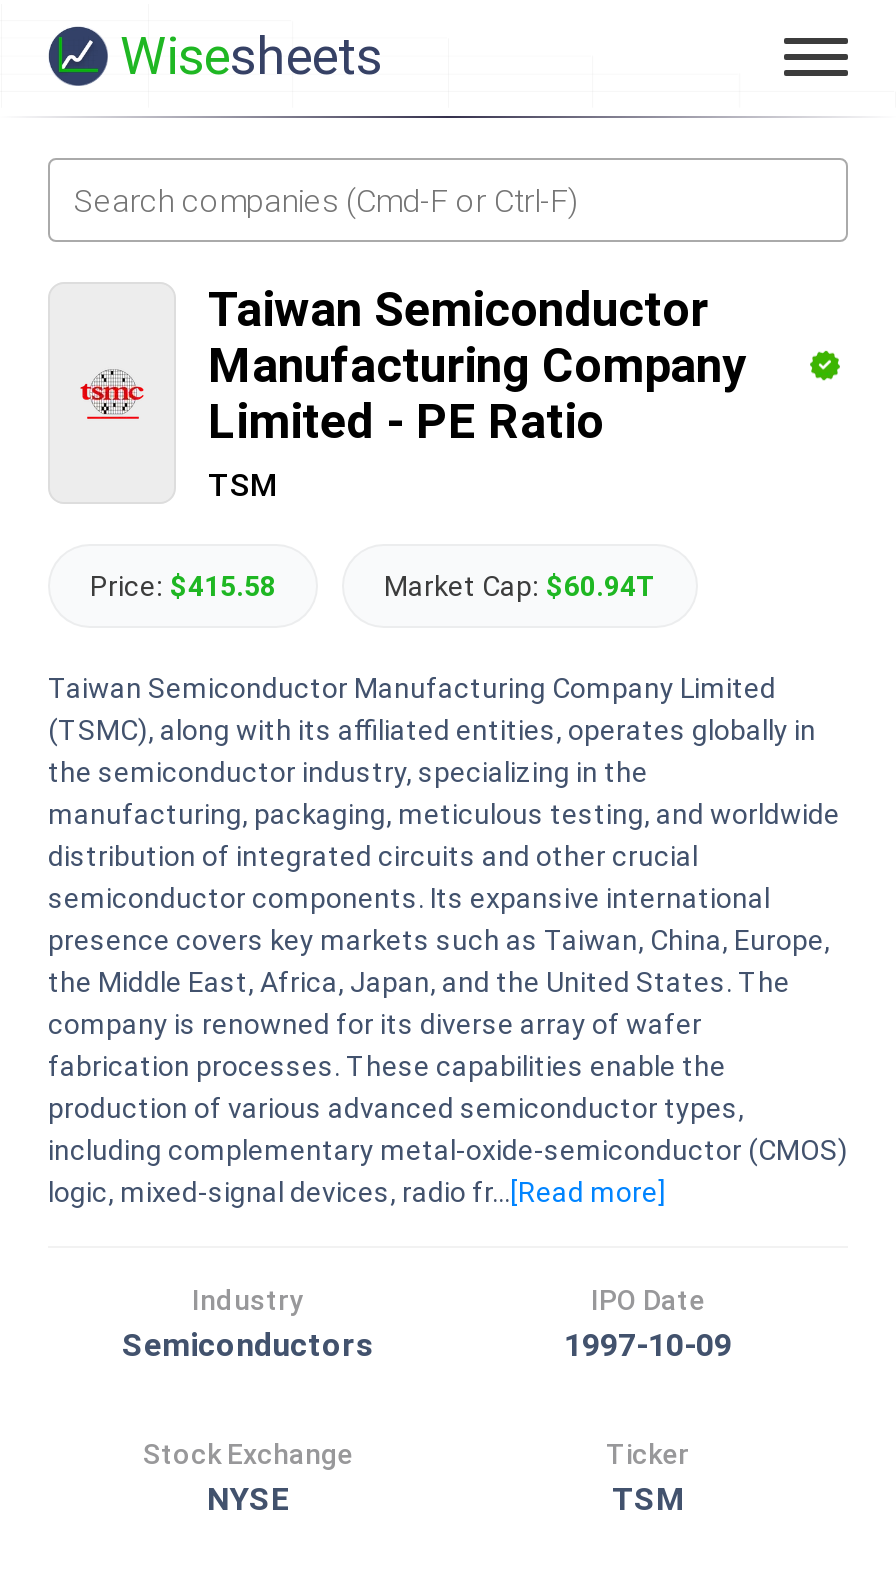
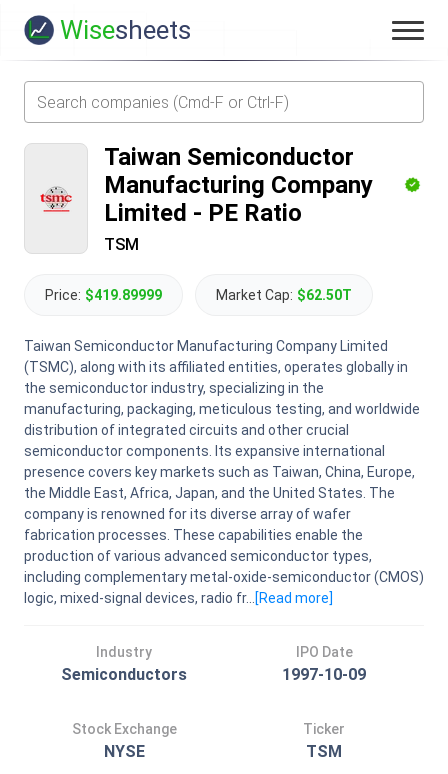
- Price: $415.58
+ Price: $419.89999

- Market Cap: $60.94T
+ Market Cap: $62.50T
